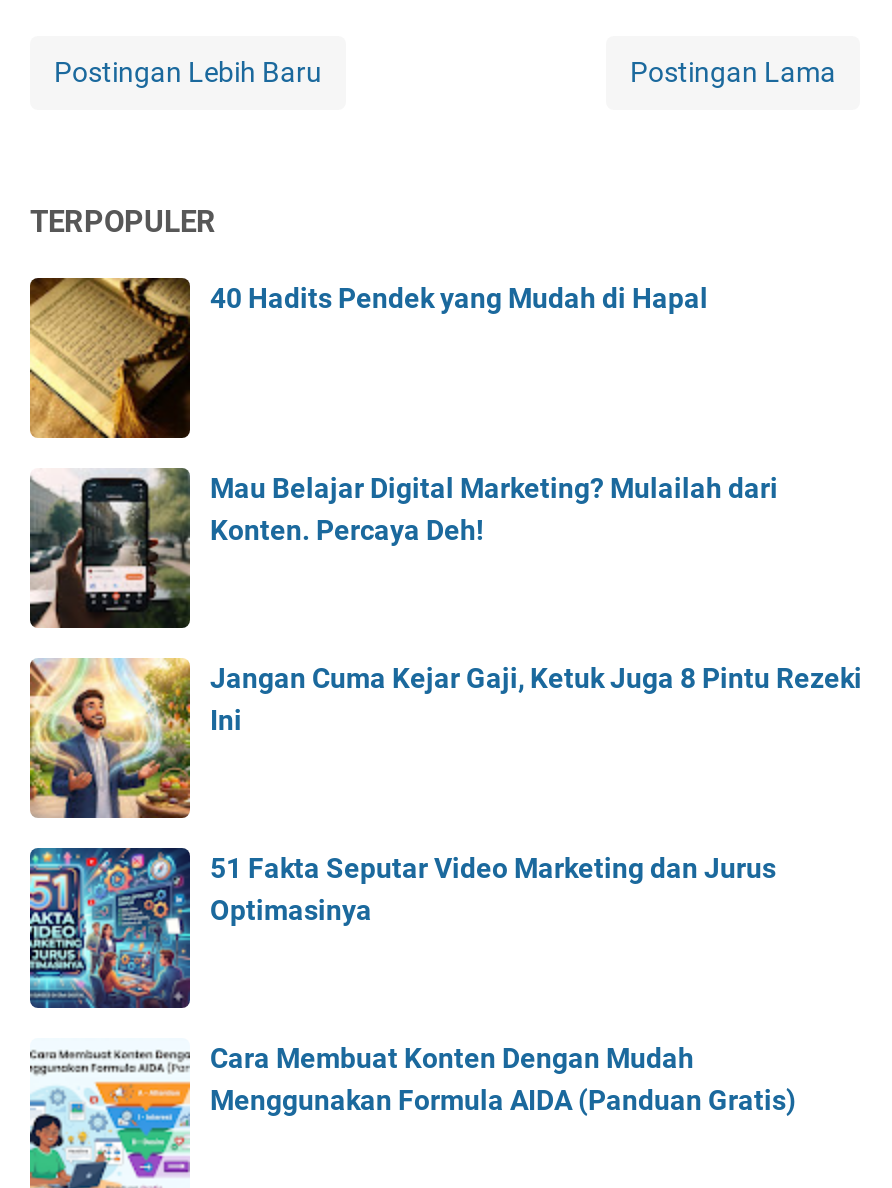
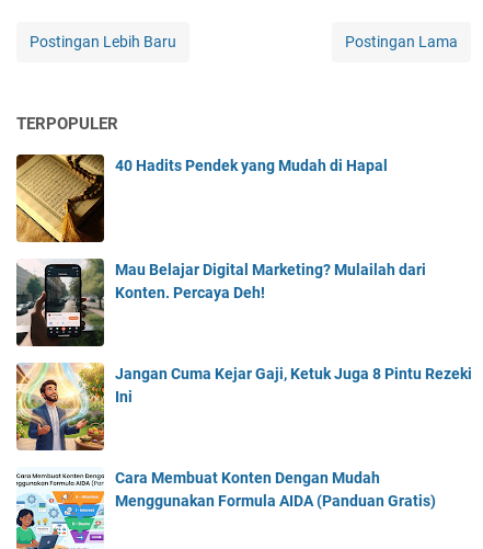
- [image]
- 51 Fakta Seputar Video Marketing dan Jurus
- Optimasinya
